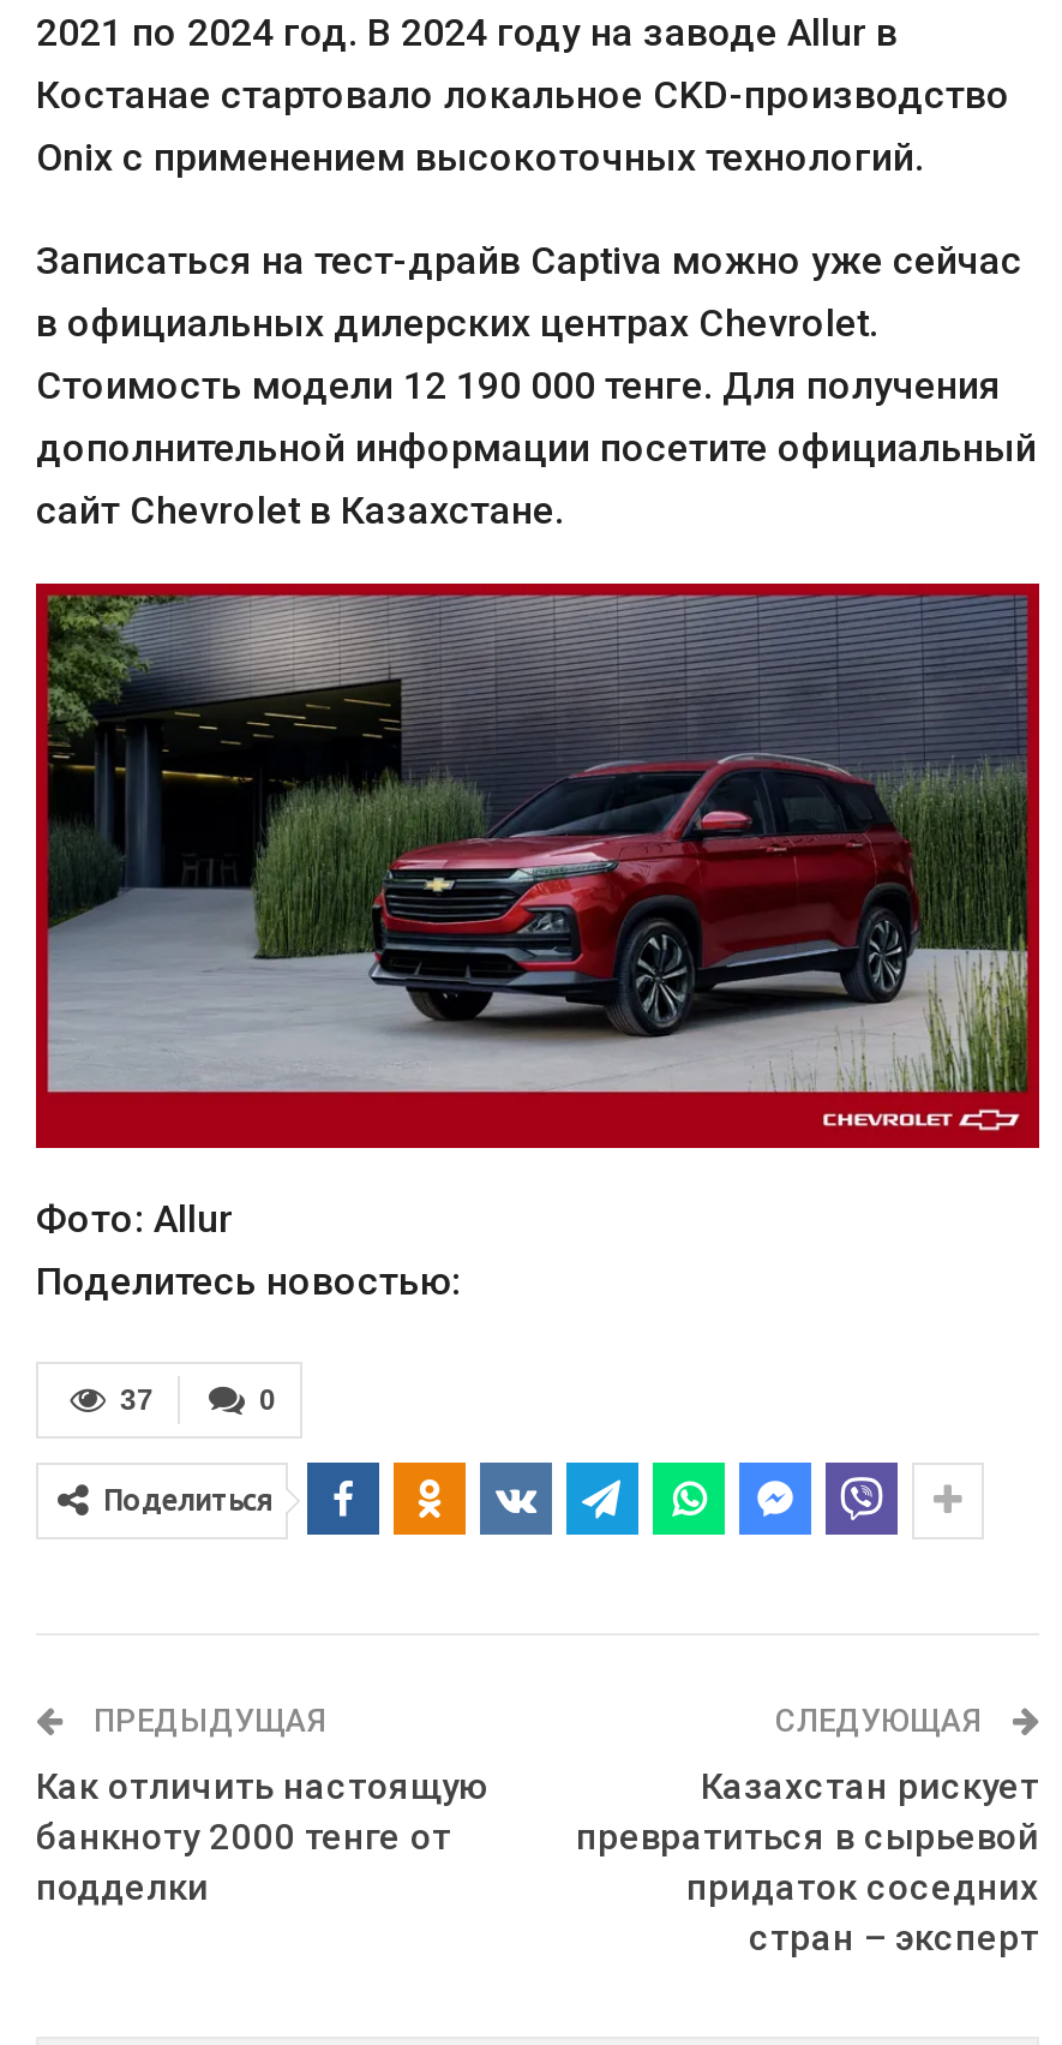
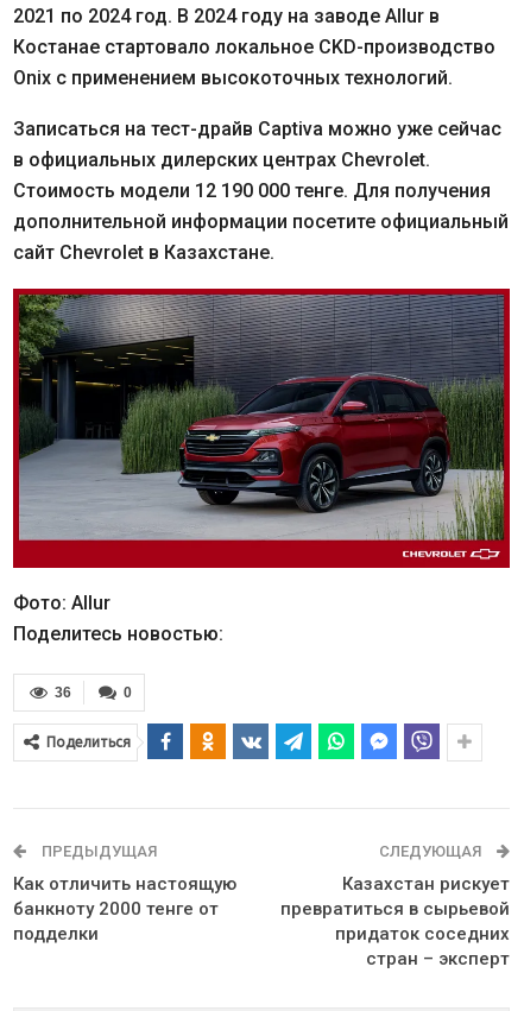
- 37
+ 36
